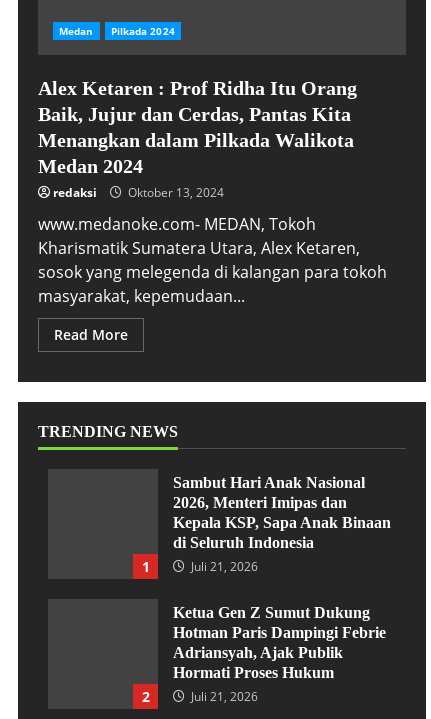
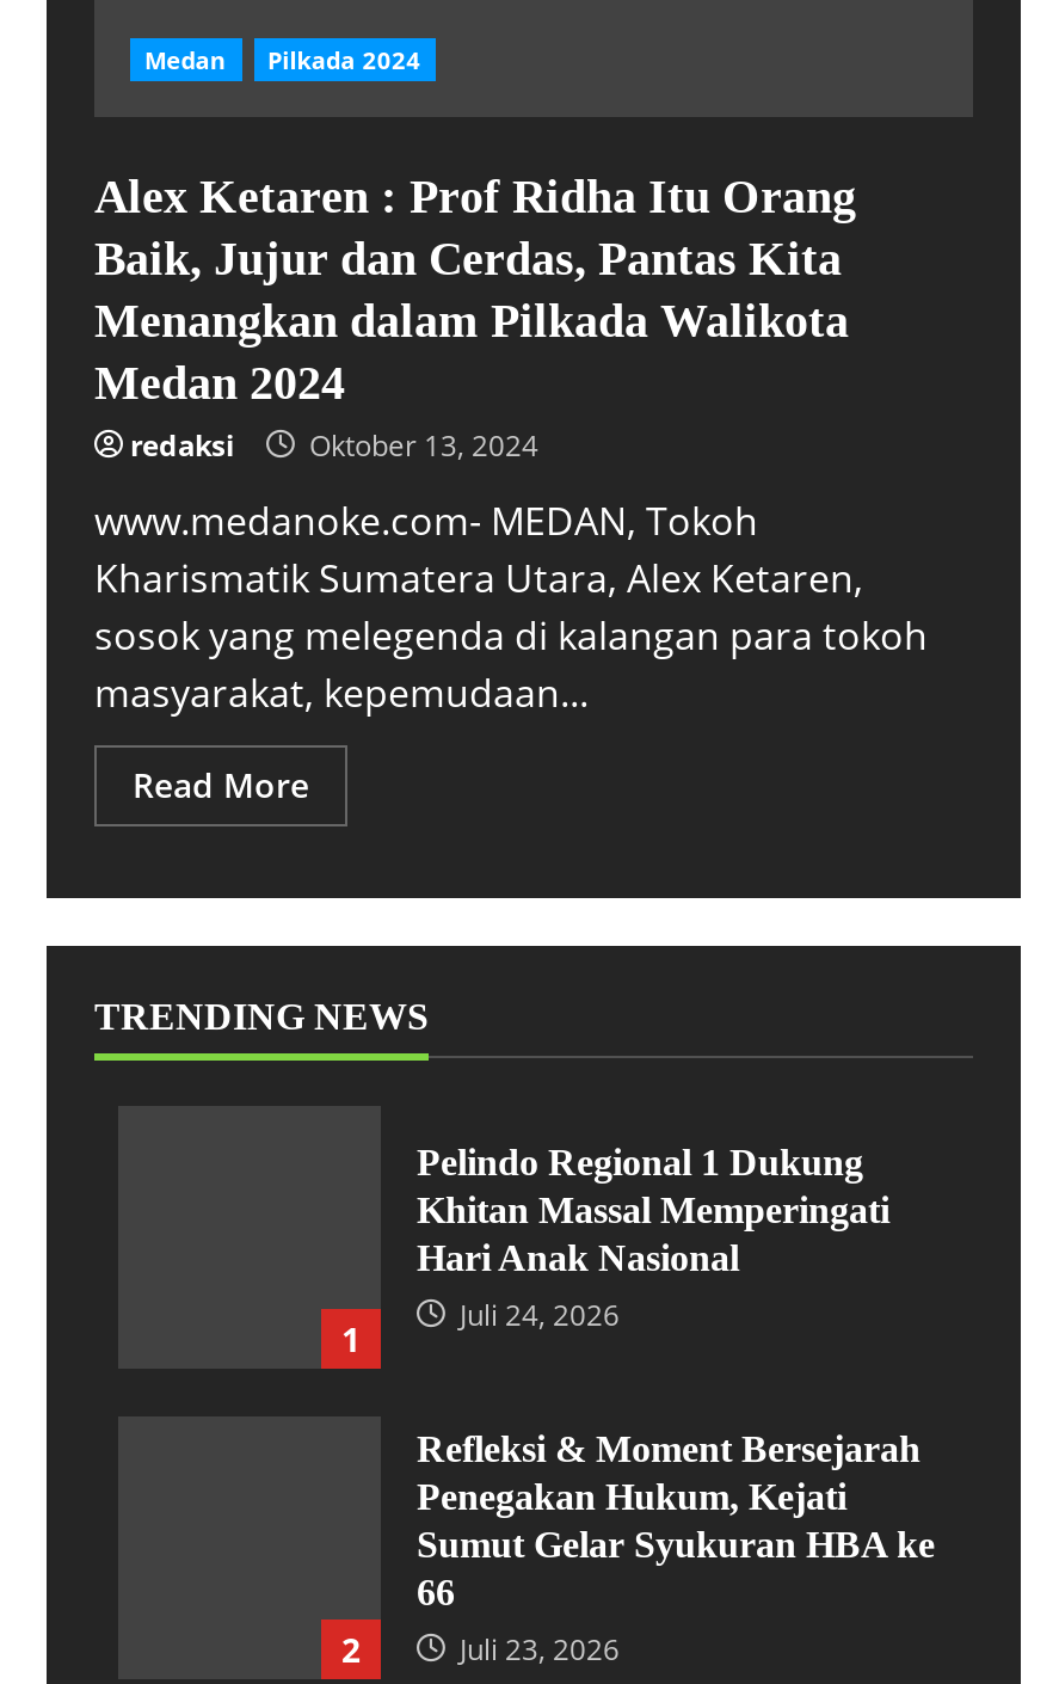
- Sambut Hari Anak Nasional
- 2026, Menteri Imipas dan
- Kepala KSP, Sapa Anak Binaan
- di Seluruh Indonesia
- Juli 21, 2026
+ Pelindo Regional 1 Dukung
+ Khitan Massal Memperingati
+ Hari Anak Nasional
+ Juli 24, 2026

- Ketua Gen Z Sumut Dukung
- Hotman Paris Dampingi Febrie
- Adriansyah, Ajak Publik
- Hormati Proses Hukum
- Juli 21, 2026
+ Refleksi & Moment Bersejarah
+ Penegakan Hukum, Kejati
+ Sumut Gelar Syukuran HBA ke
+ 66
+ Juli 23, 2026
